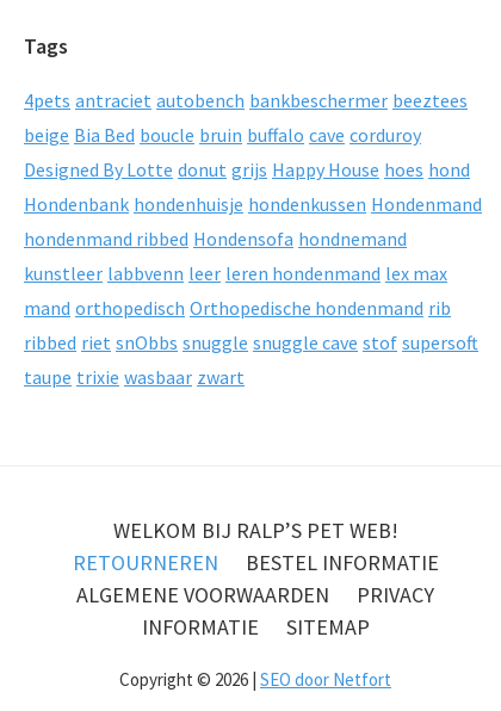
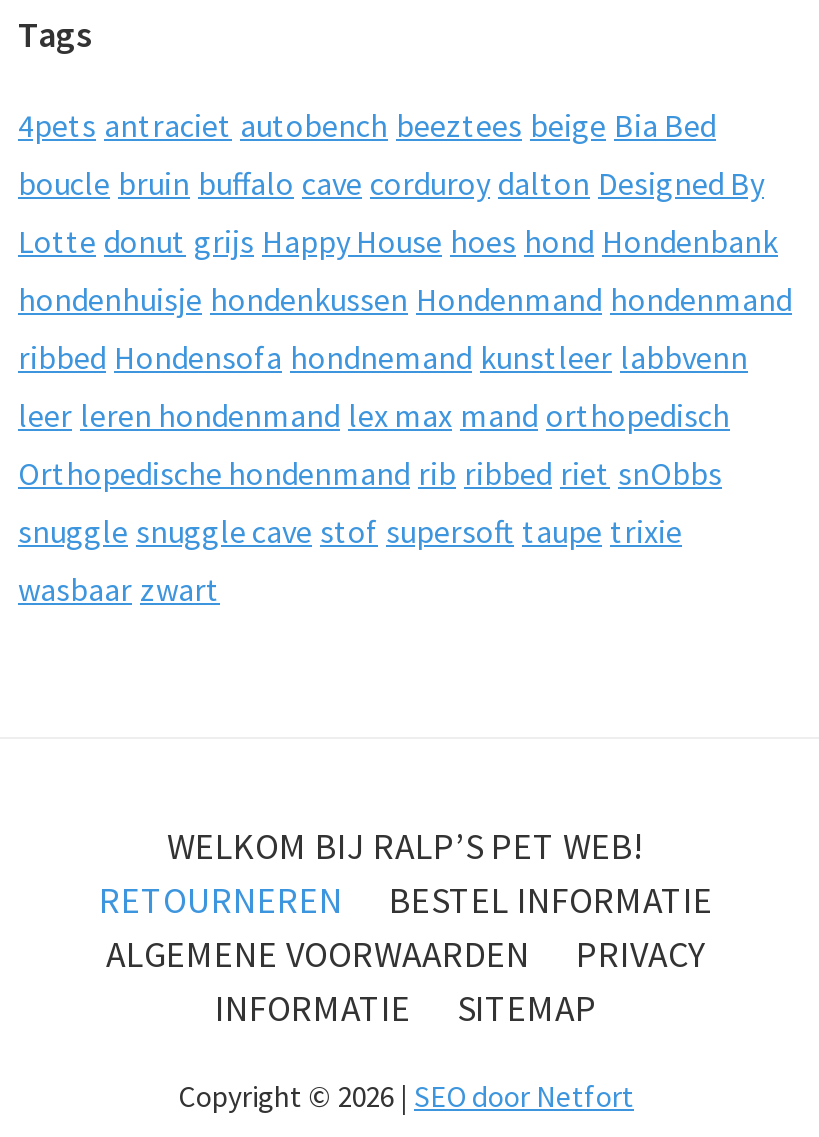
- 4pets antraciet autobench bankbeschermer beeztees
- beige Bia Bed boucle bruin buffalo cave corduroy
- Designed By Lotte donut grijs Happy House hoes hond
- Hondenbank hondenhuisje hondenkussen Hondenmand
- hondenmand ribbed Hondensofa hondnemand
- kunstleer labbvenn leer leren hondenmand lex max
- mand orthopedisch Orthopedische hondenmand rib
- ribbed riet snObbs snuggle snuggle cave stof supersoft
- taupe trixie wasbaar zwart
+ 4pets antraciet autobench beeztees beige Bia Bed
+ boucle bruin buffalo cave corduroy dalton Designed By
+ Lotte donut grijs Happy House hoes hond Hondenbank
+ hondenhuisje hondenkussen Hondenmand hondenmand
+ ribbed Hondensofa hondnemand kunstleer labbvenn
+ leer leren hondenmand lex max mand orthopedisch
+ Orthopedische hondenmand rib ribbed riet snObbs
+ snuggle snuggle cave stof supersoft taupe trixie
+ wasbaar zwart
